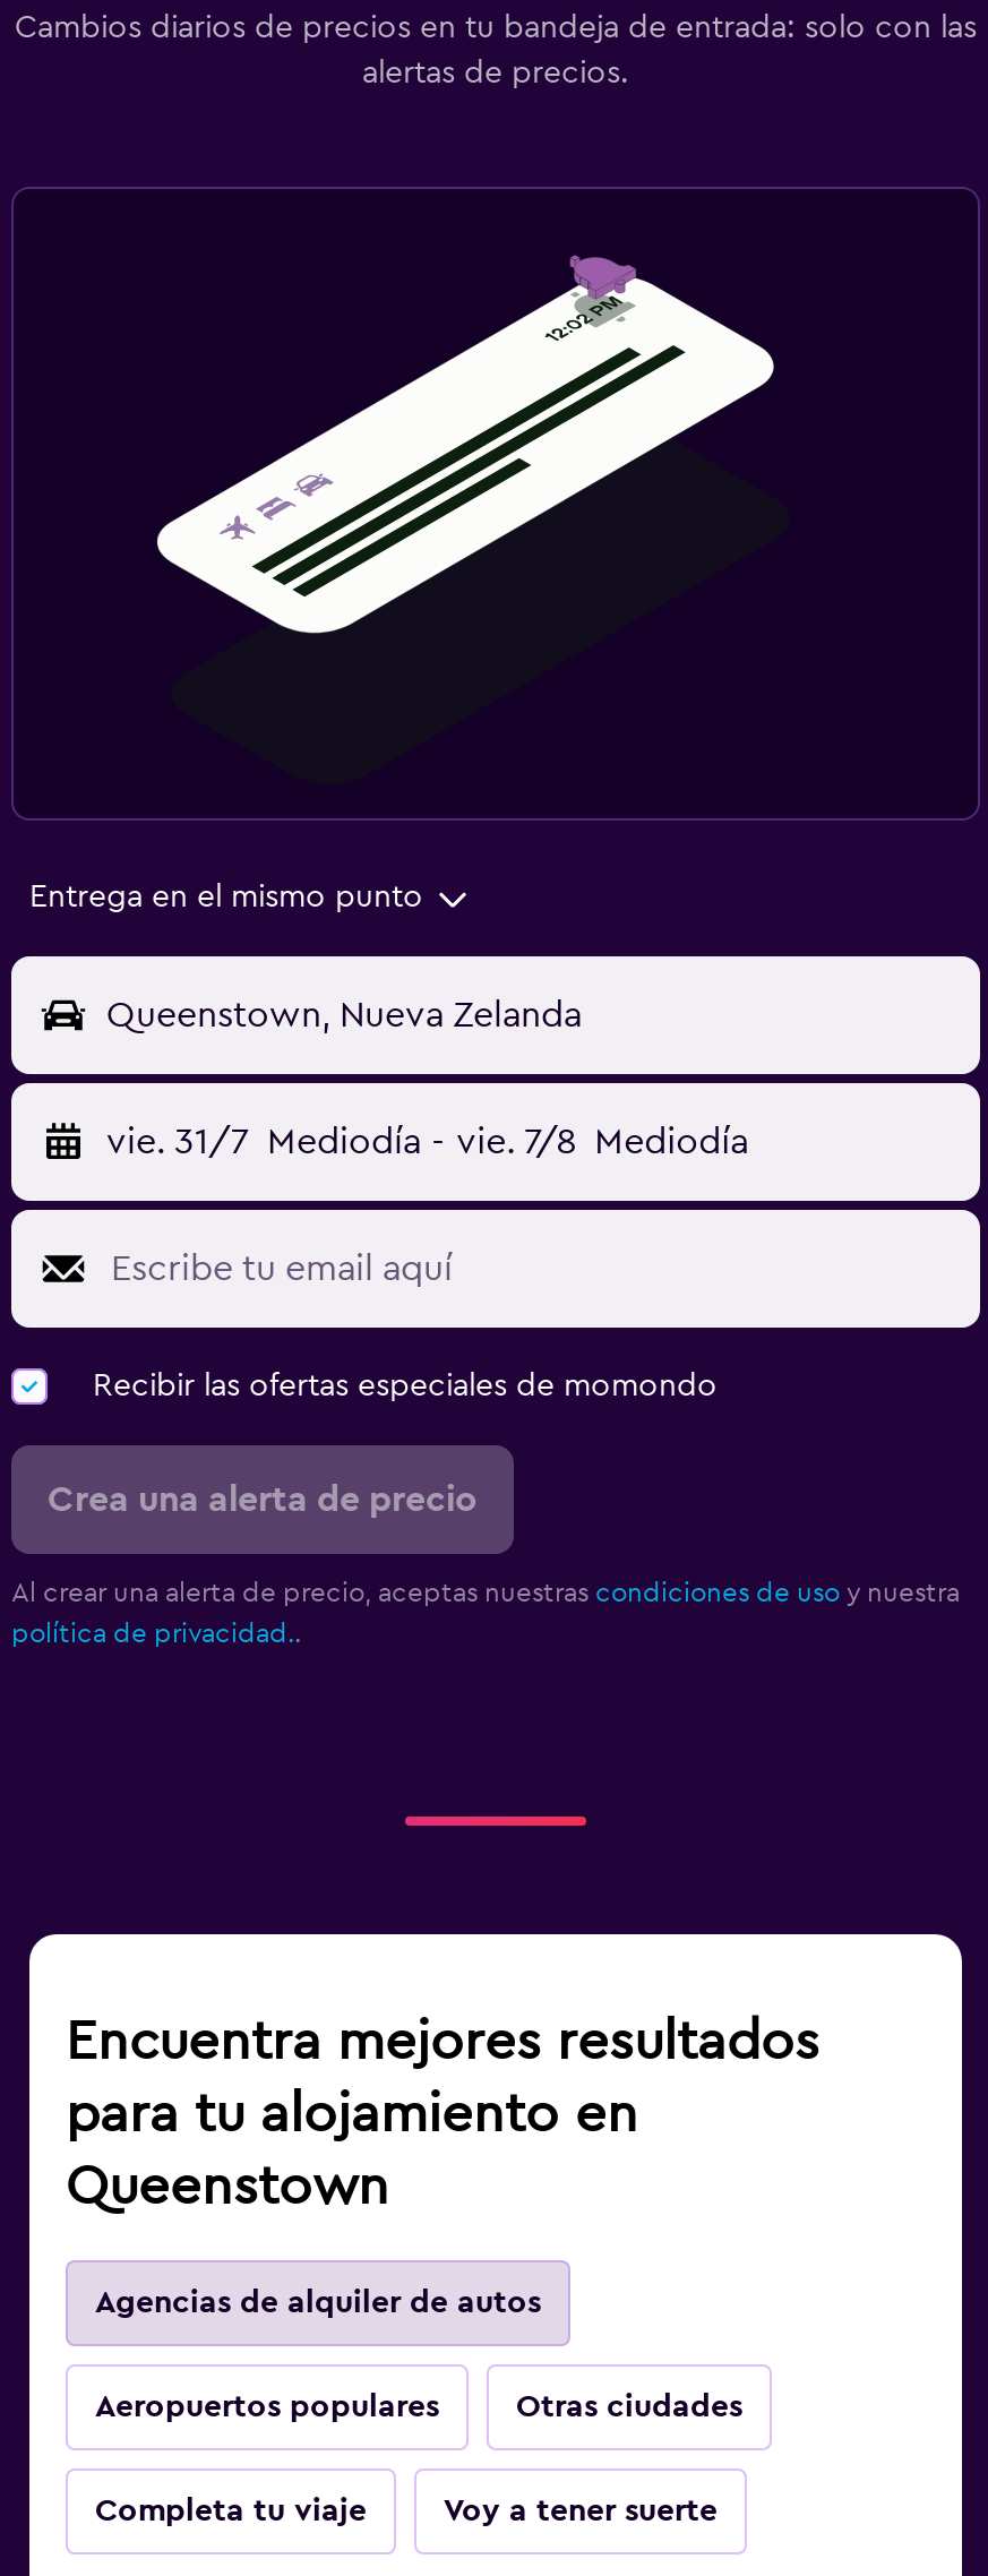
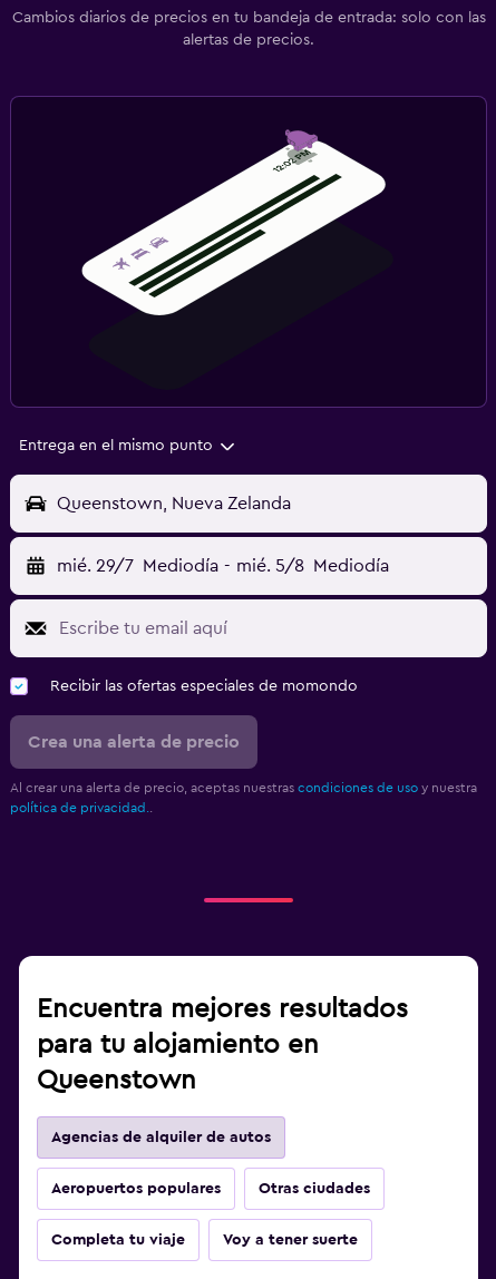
- vie. 31/7 Mediodía - vie. 7/8 Mediodía
+ mié. 29/7 Mediodía - mié. 5/8 Mediodía
